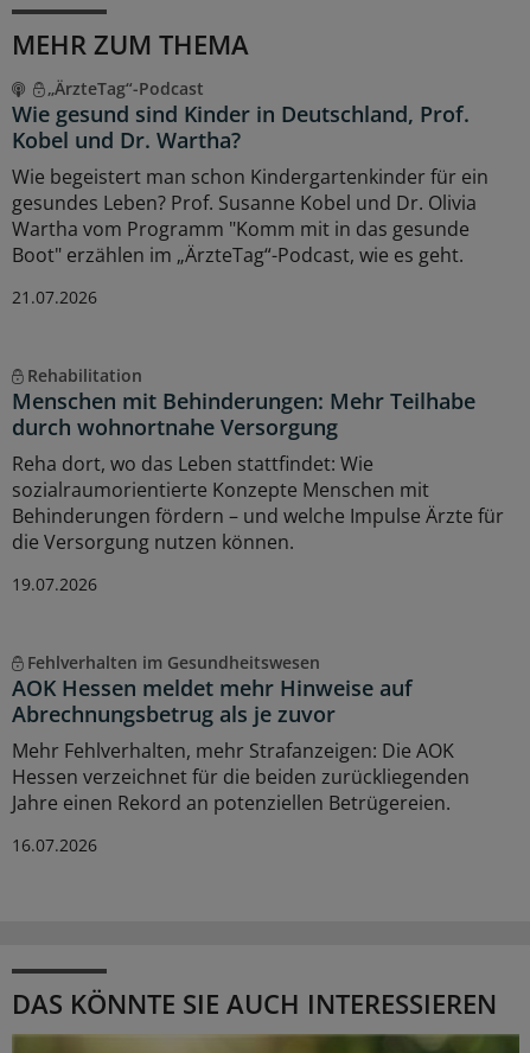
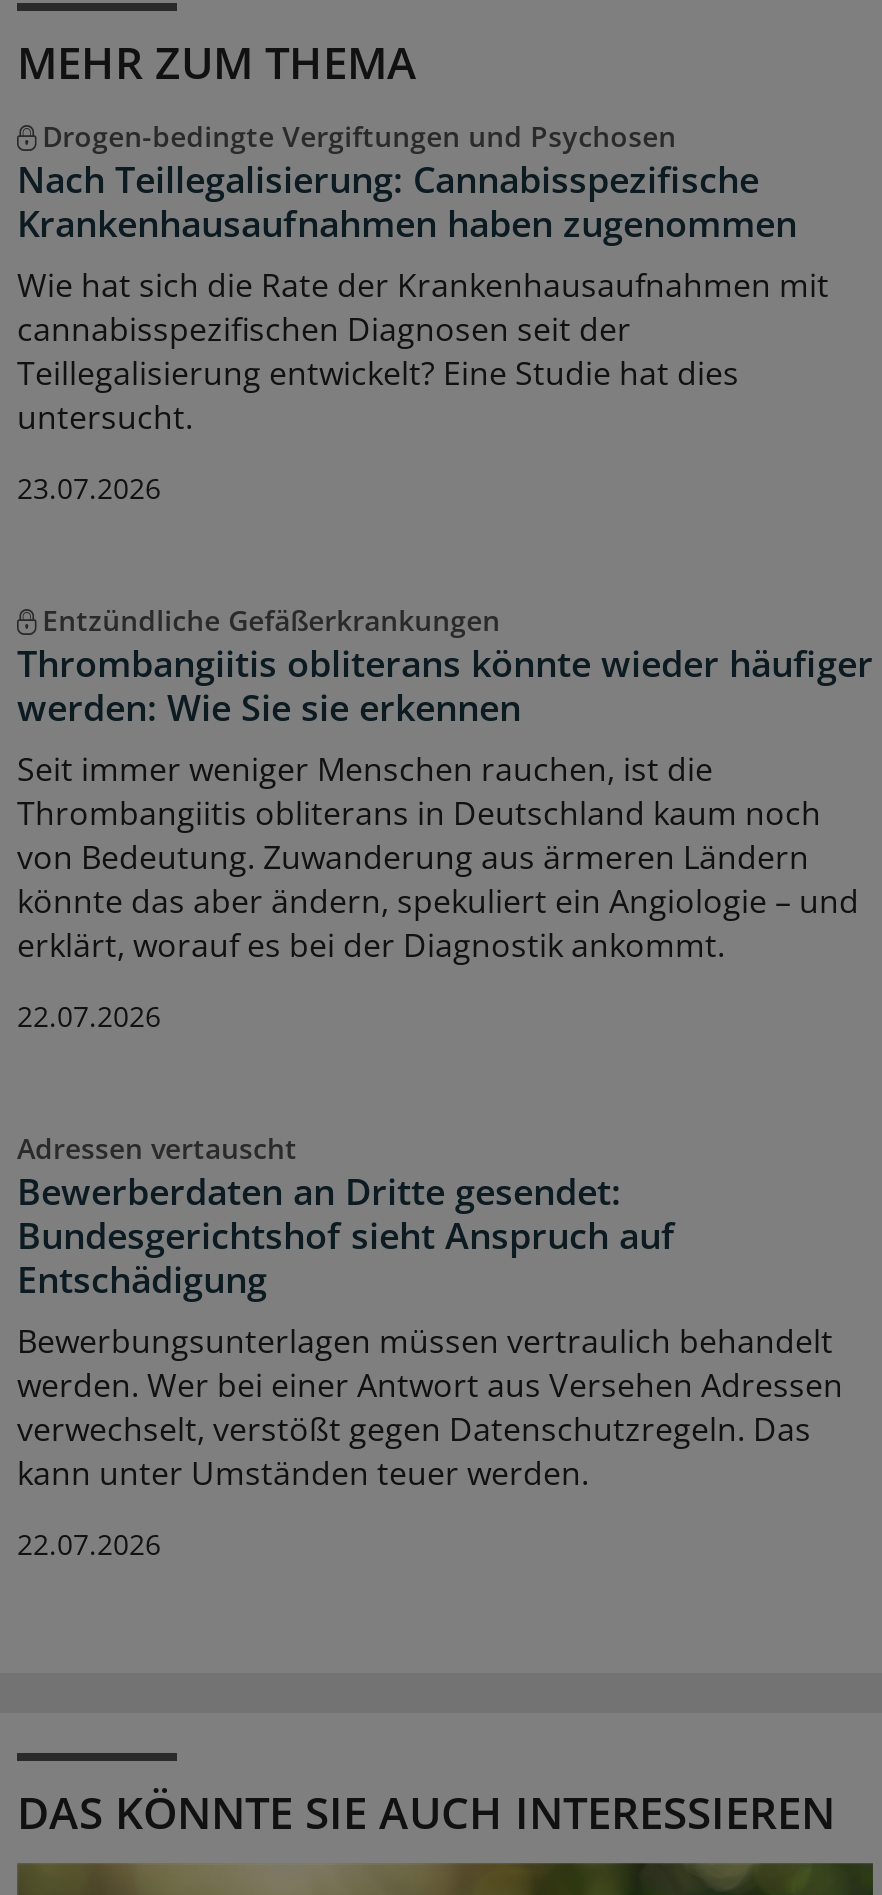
- „ÄrzteTag“-Podcast
- Wie gesund sind Kinder in Deutschland, Prof.
- Kobel und Dr. Wartha?
- Wie begeistert man schon Kindergartenkinder für ein
- gesundes Leben? Prof. Susanne Kobel und Dr. Olivia
- Wartha vom Programm "Komm mit in das gesunde
- Boot" erzählen im „ÄrzteTag“-Podcast, wie es geht.
+ Drogen-bedingte Vergiftungen und Psychosen
+ Nach Teillegalisierung: Cannabisspezifische
+ Krankenhausaufnahmen haben zugenommen
+ Wie hat sich die Rate der Krankenhausaufnahmen mit
+ cannabisspezifischen Diagnosen seit der
+ Teillegalisierung entwickelt? Eine Studie hat dies
+ untersucht.

- 21.07.2026
+ 23.07.2026

- Rehabilitation
- Menschen mit Behinderungen: Mehr Teilhabe
- durch wohnortnahe Versorgung
- Reha dort, wo das Leben stattfindet: Wie
- sozialraumorientierte Konzepte Menschen mit
- Behinderungen fördern – und welche Impulse Ärzte für
- die Versorgung nutzen können.
+ Entzündliche Gefäßerkrankungen
+ Thrombangiitis obliterans könnte wieder häufiger
+ werden: Wie Sie sie erkennen
+ Seit immer weniger Menschen rauchen, ist die
+ Thrombangiitis obliterans in Deutschland kaum noch
+ von Bedeutung. Zuwanderung aus ärmeren Ländern
+ könnte das aber ändern, spekuliert ein Angiologie – und
+ erklärt, worauf es bei der Diagnostik ankommt.

- 19.07.2026
+ 22.07.2026

- Fehlverhalten im Gesundheitswesen
- AOK Hessen meldet mehr Hinweise auf
- Abrechnungsbetrug als je zuvor
- Mehr Fehlverhalten, mehr Strafanzeigen: Die AOK
- Hessen verzeichnet für die beiden zurückliegenden
- Jahre einen Rekord an potenziellen Betrügereien.
+ Adressen vertauscht
+ Bewerberdaten an Dritte gesendet:
+ Bundesgerichtshof sieht Anspruch auf
+ Entschädigung
+ Bewerbungsunterlagen müssen vertraulich behandelt
+ werden. Wer bei einer Antwort aus Versehen Adressen
+ verwechselt, verstößt gegen Datenschutzregeln. Das
+ kann unter Umständen teuer werden.

- 16.07.2026
+ 22.07.2026
